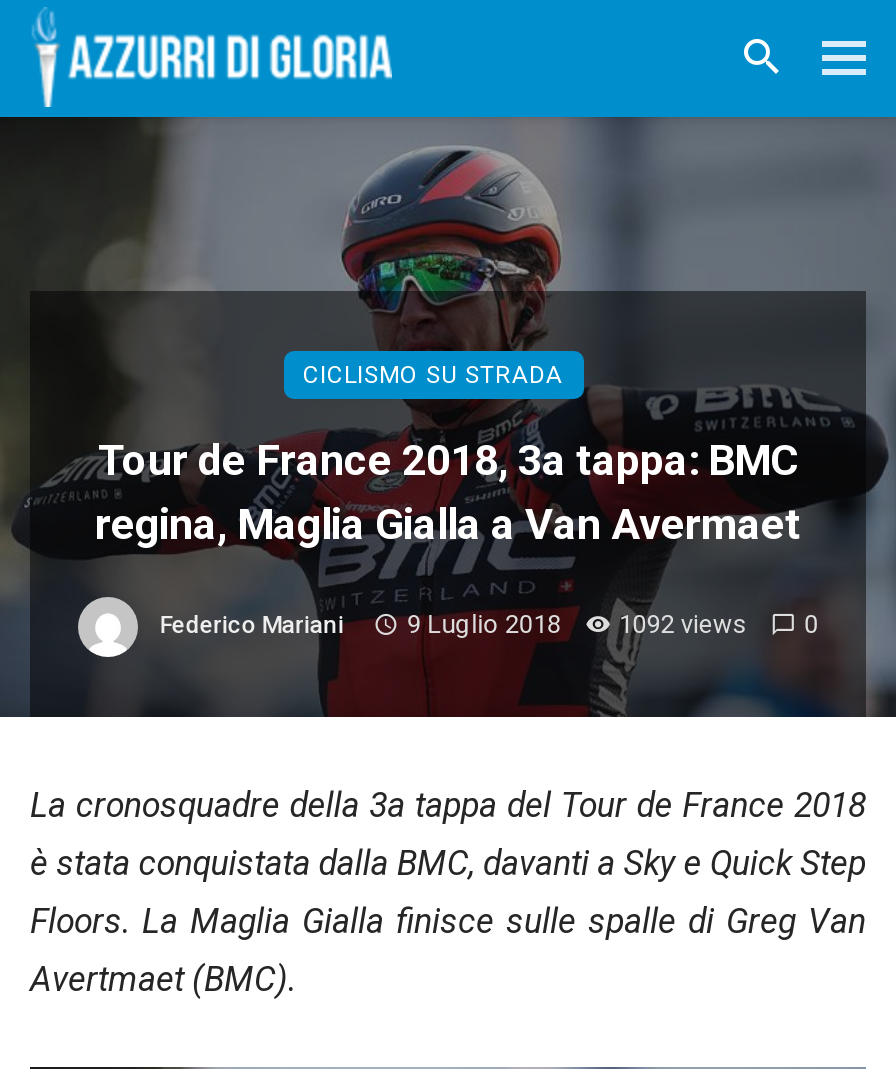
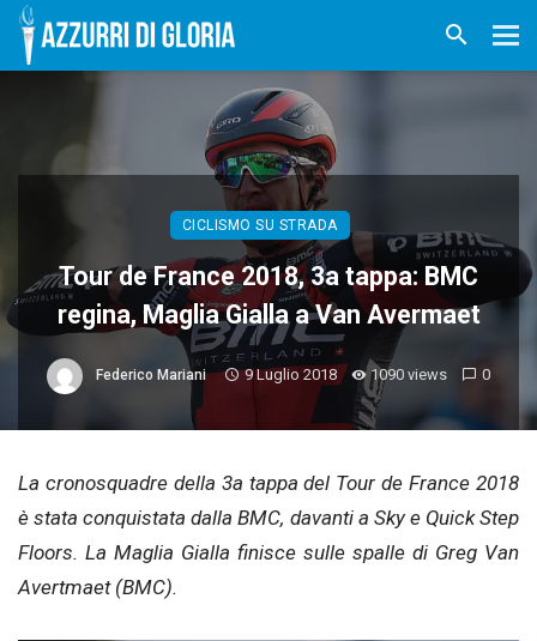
- 9 Luglio 2018 1092 views 0
+ 9 Luglio 2018 1090 views 0
